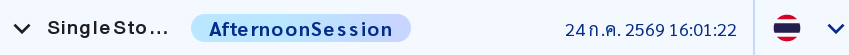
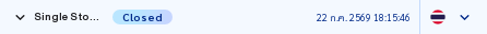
- AfternoonSession
- 24 ก.ค. 2569 16:01:22
+ Closed
+ 22 ก.ค. 2569 18:15:46
